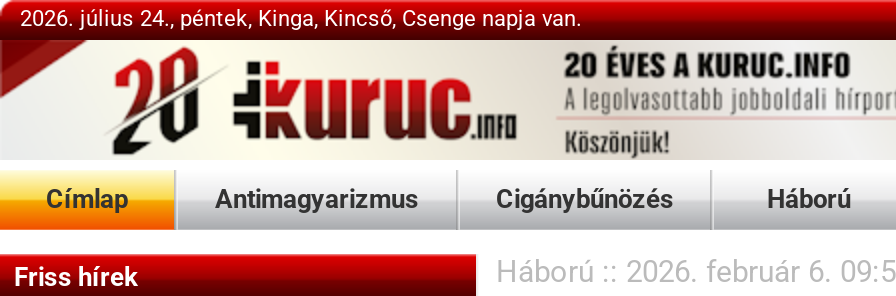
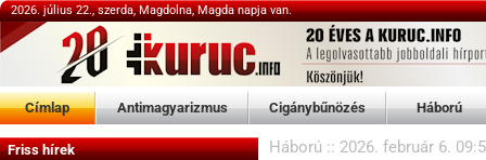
- 2026. július 24., péntek, Kinga, Kincső, Csenge napja van.
+ 2026. július 22., szerda, Magdolna, Magda napja van.
